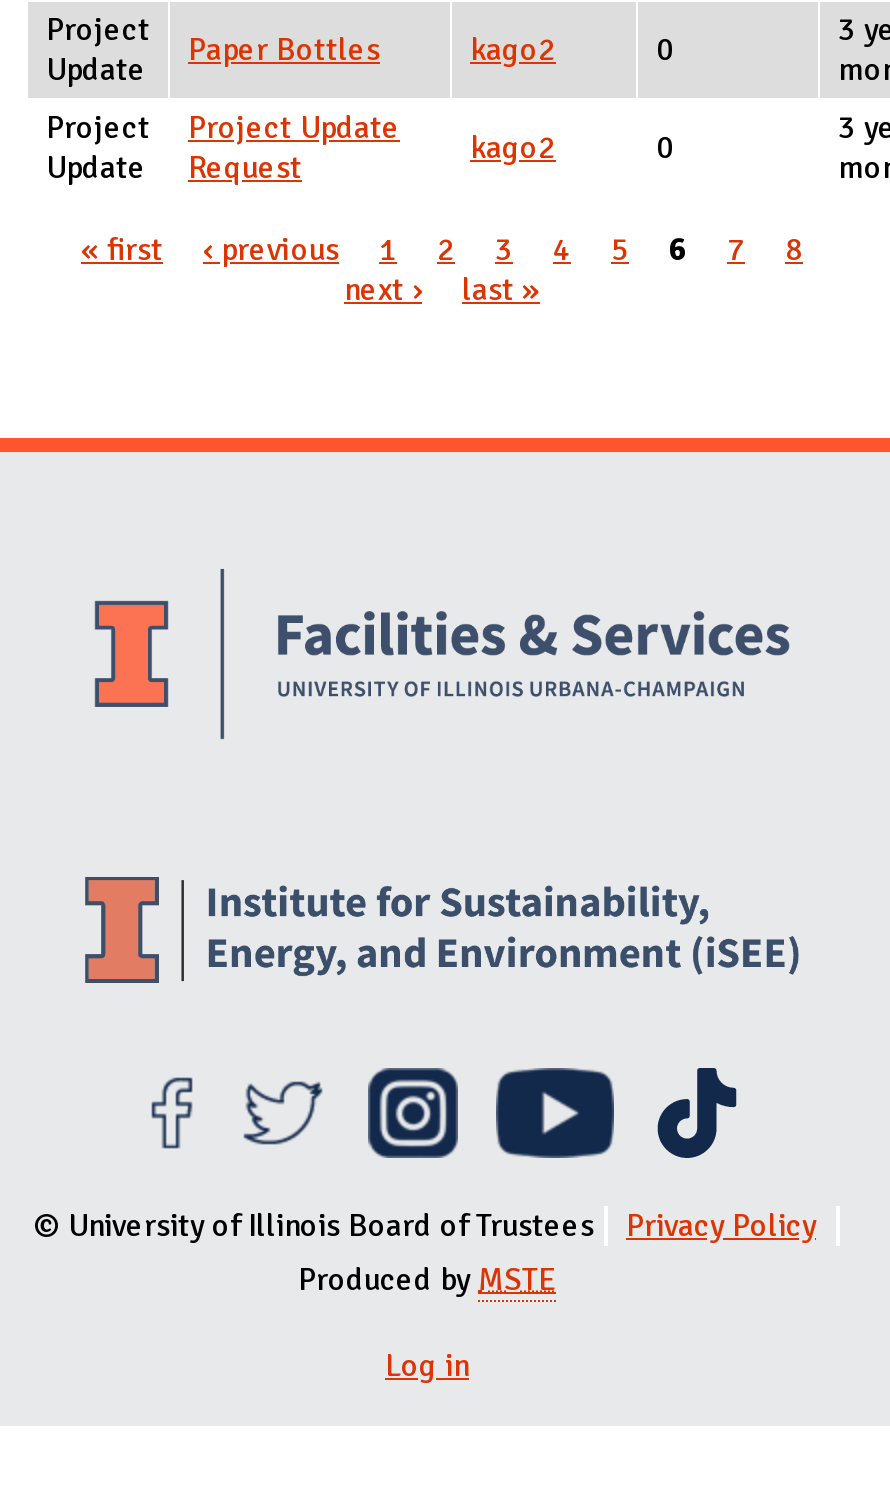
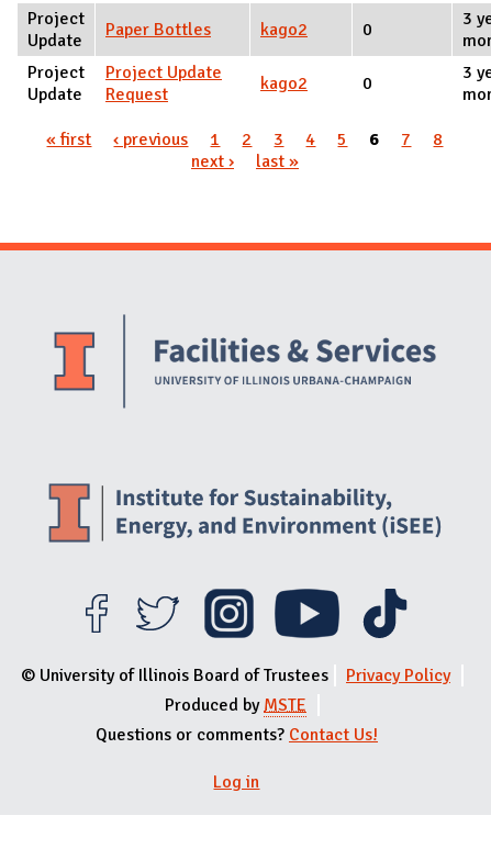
+ Questions or comments? Contact Us!
